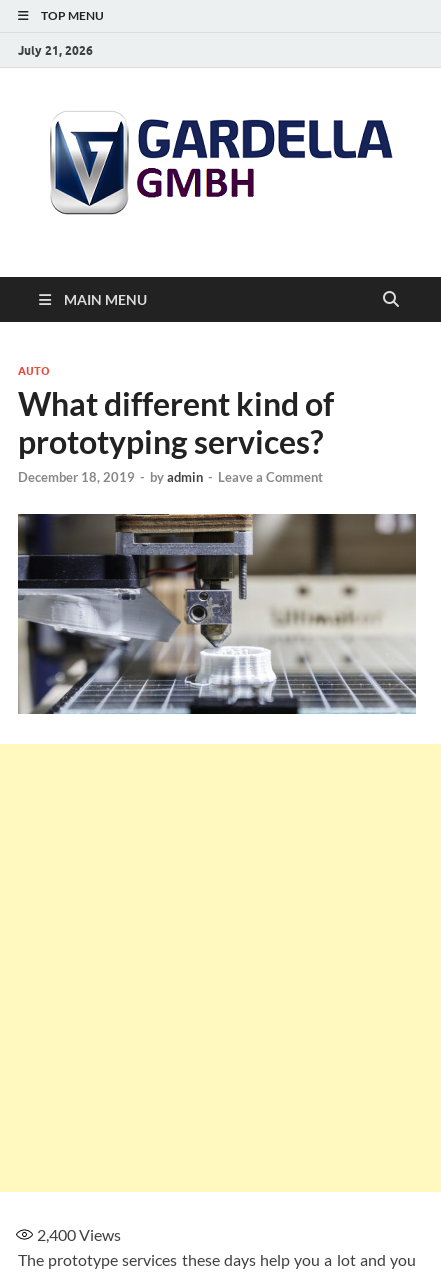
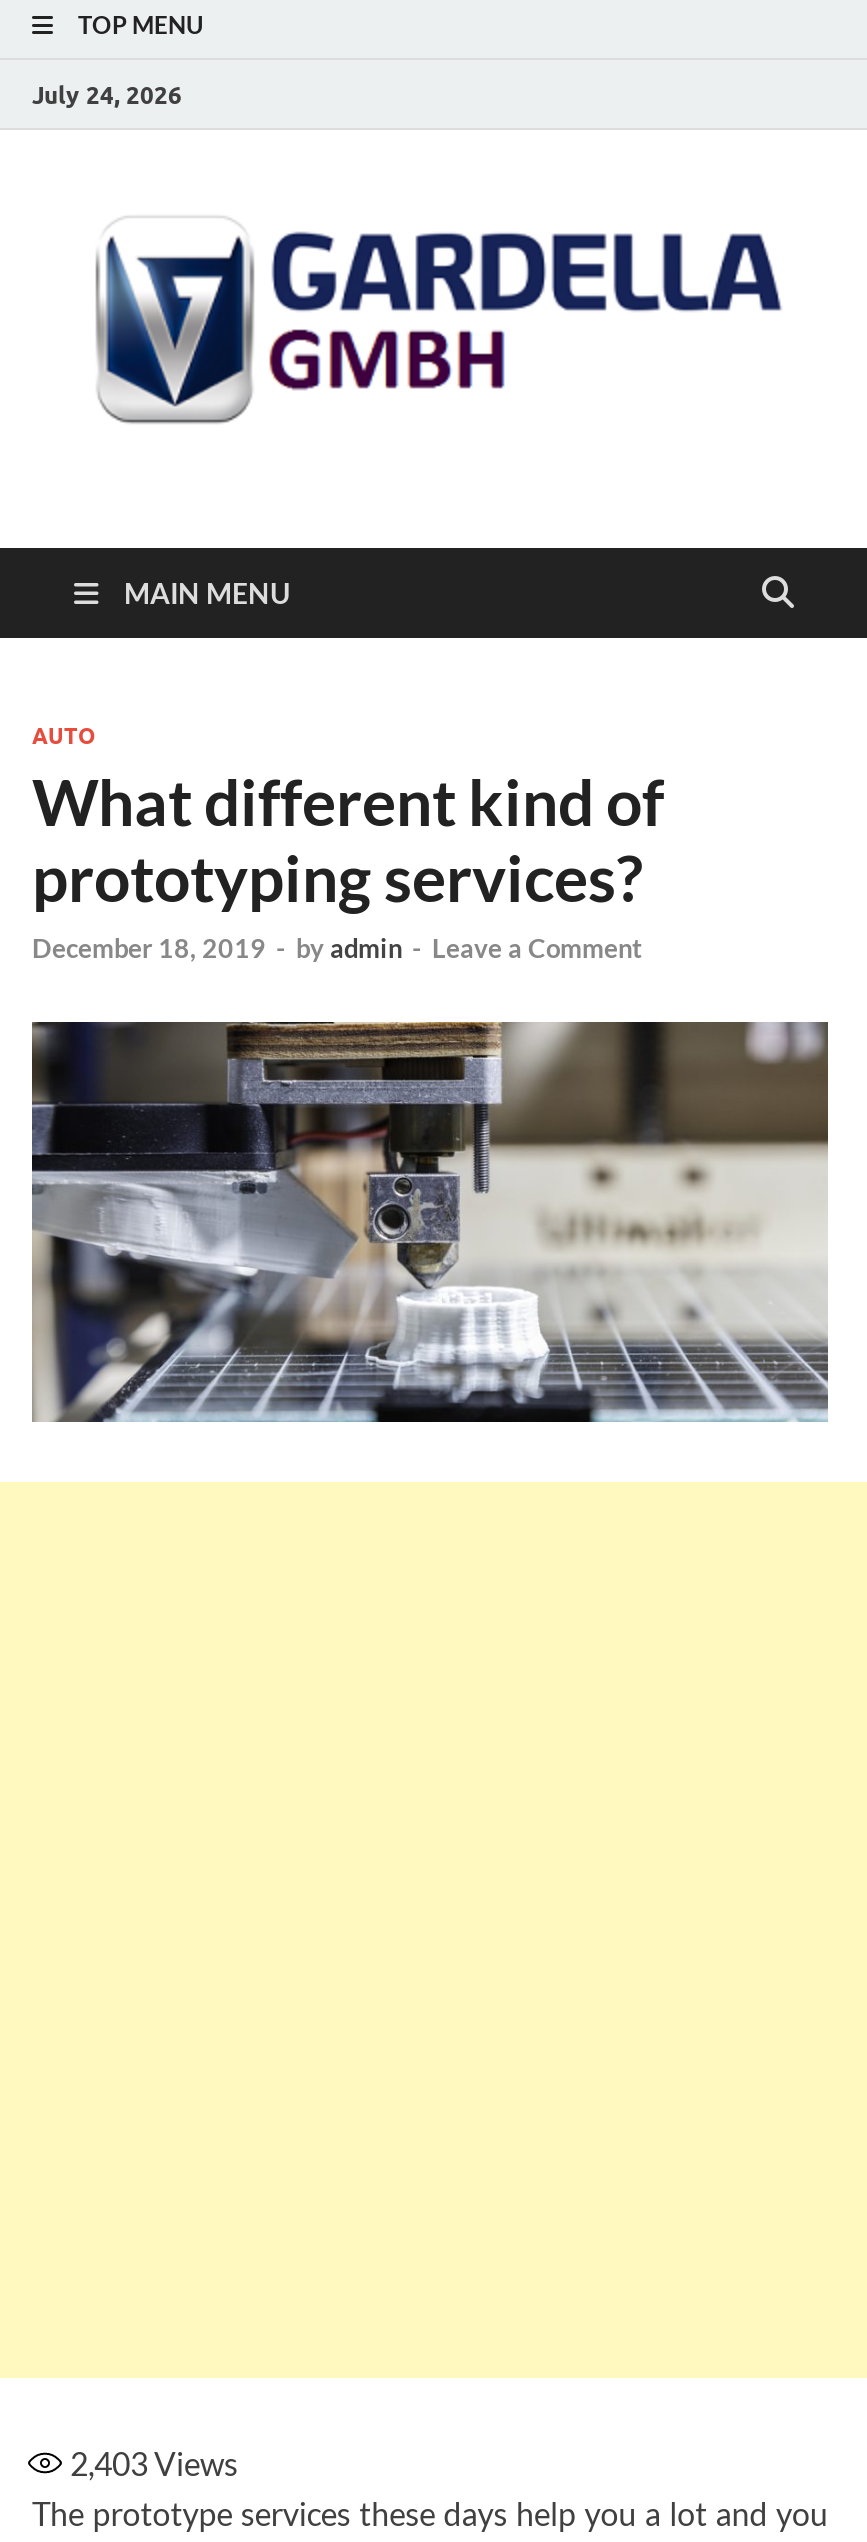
- July 21, 2026
+ July 24, 2026

- 2,400 Views
+ 2,403 Views
